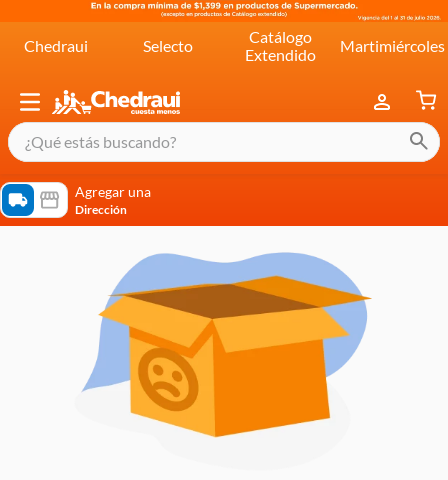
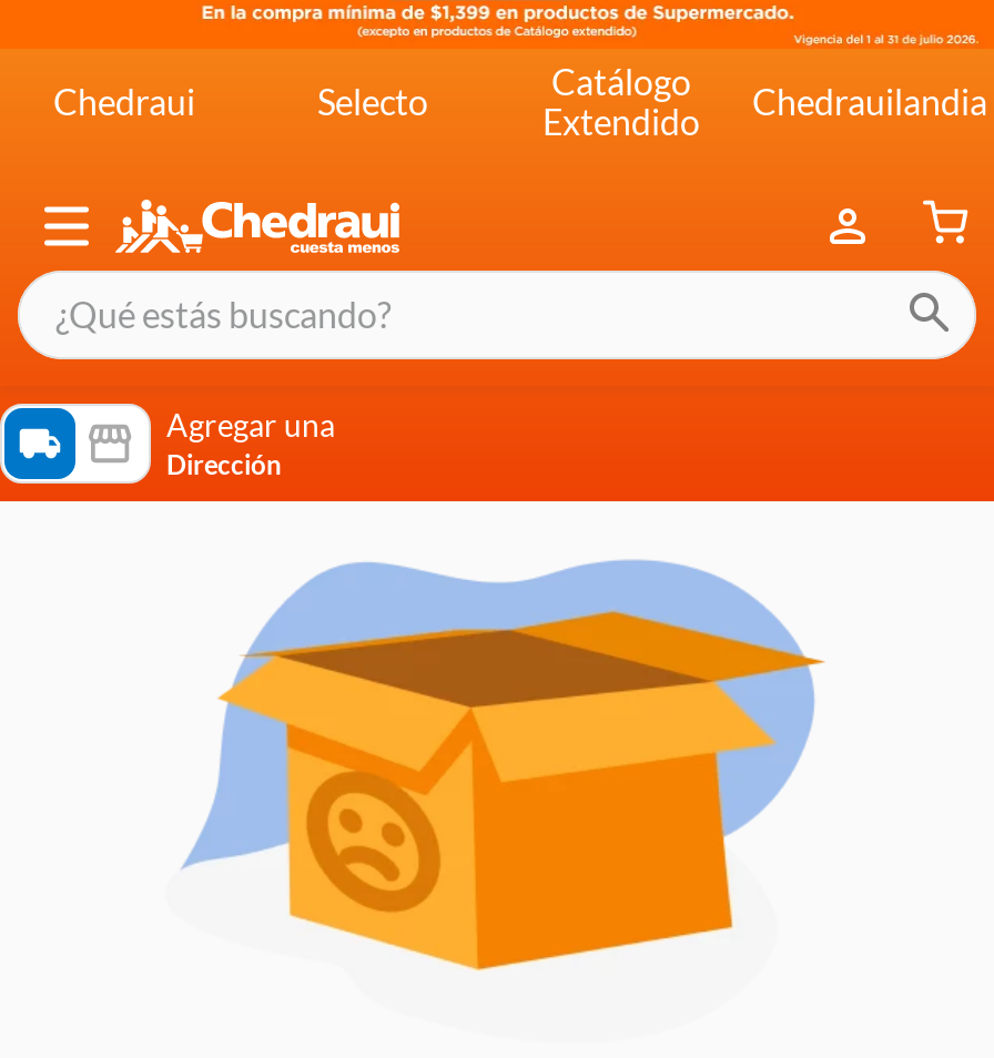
- Martimiércoles
+ Chedrauilandia
